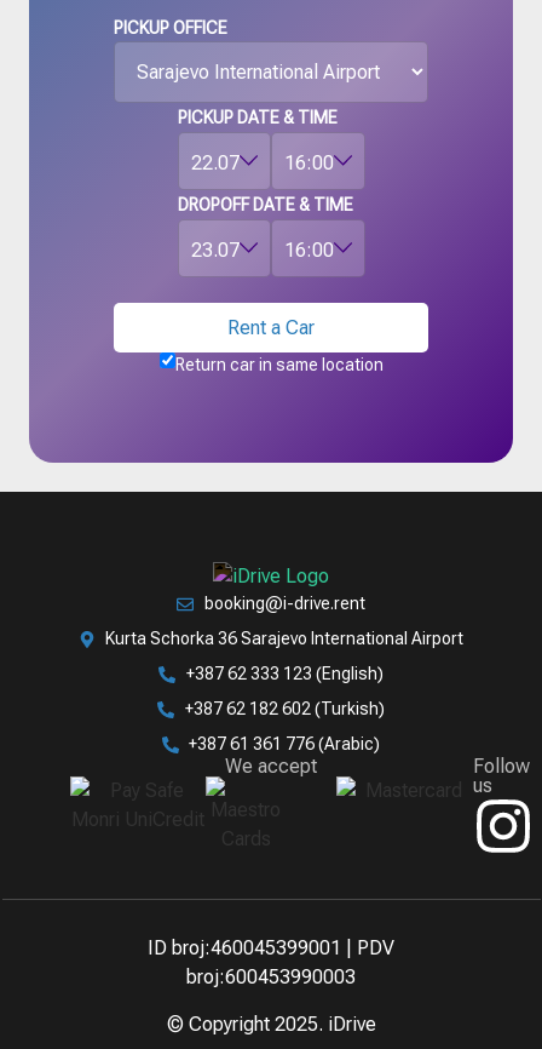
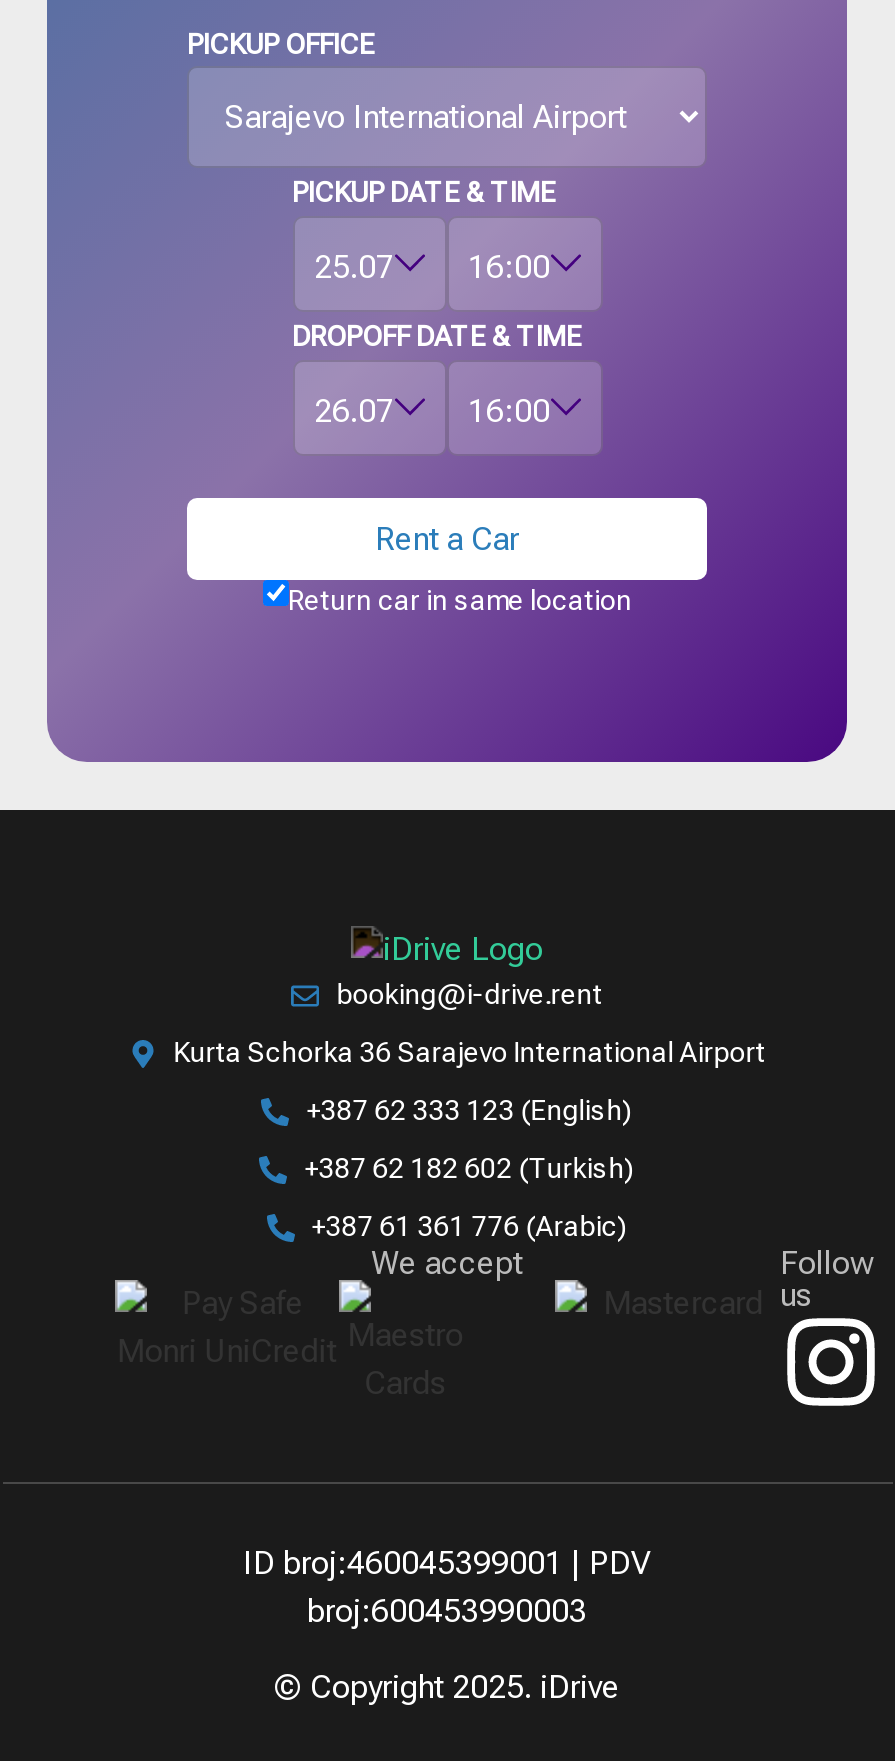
- 22.07 16:00
+ 25.07 16:00

- 23.07 16:00
+ 26.07 16:00
